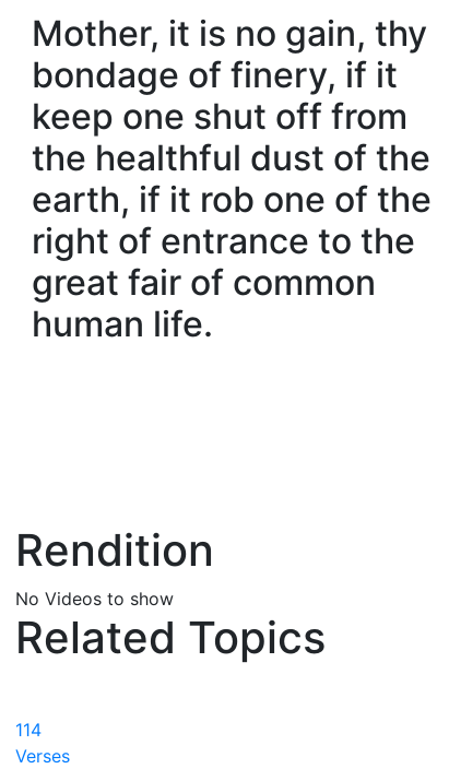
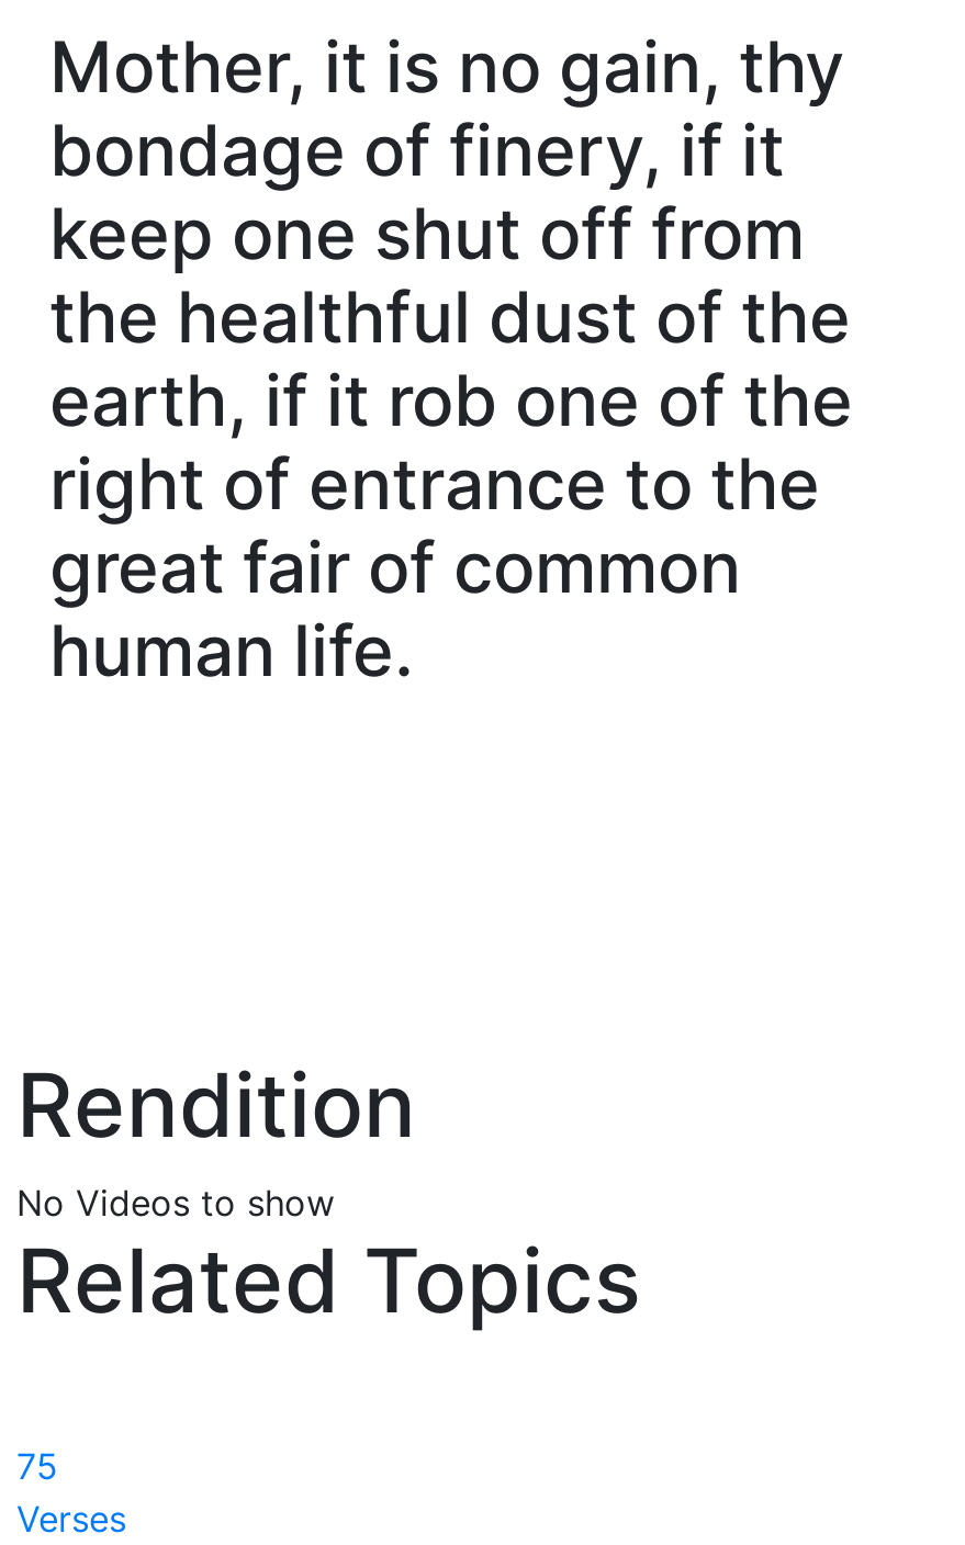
- 114
+ 75
